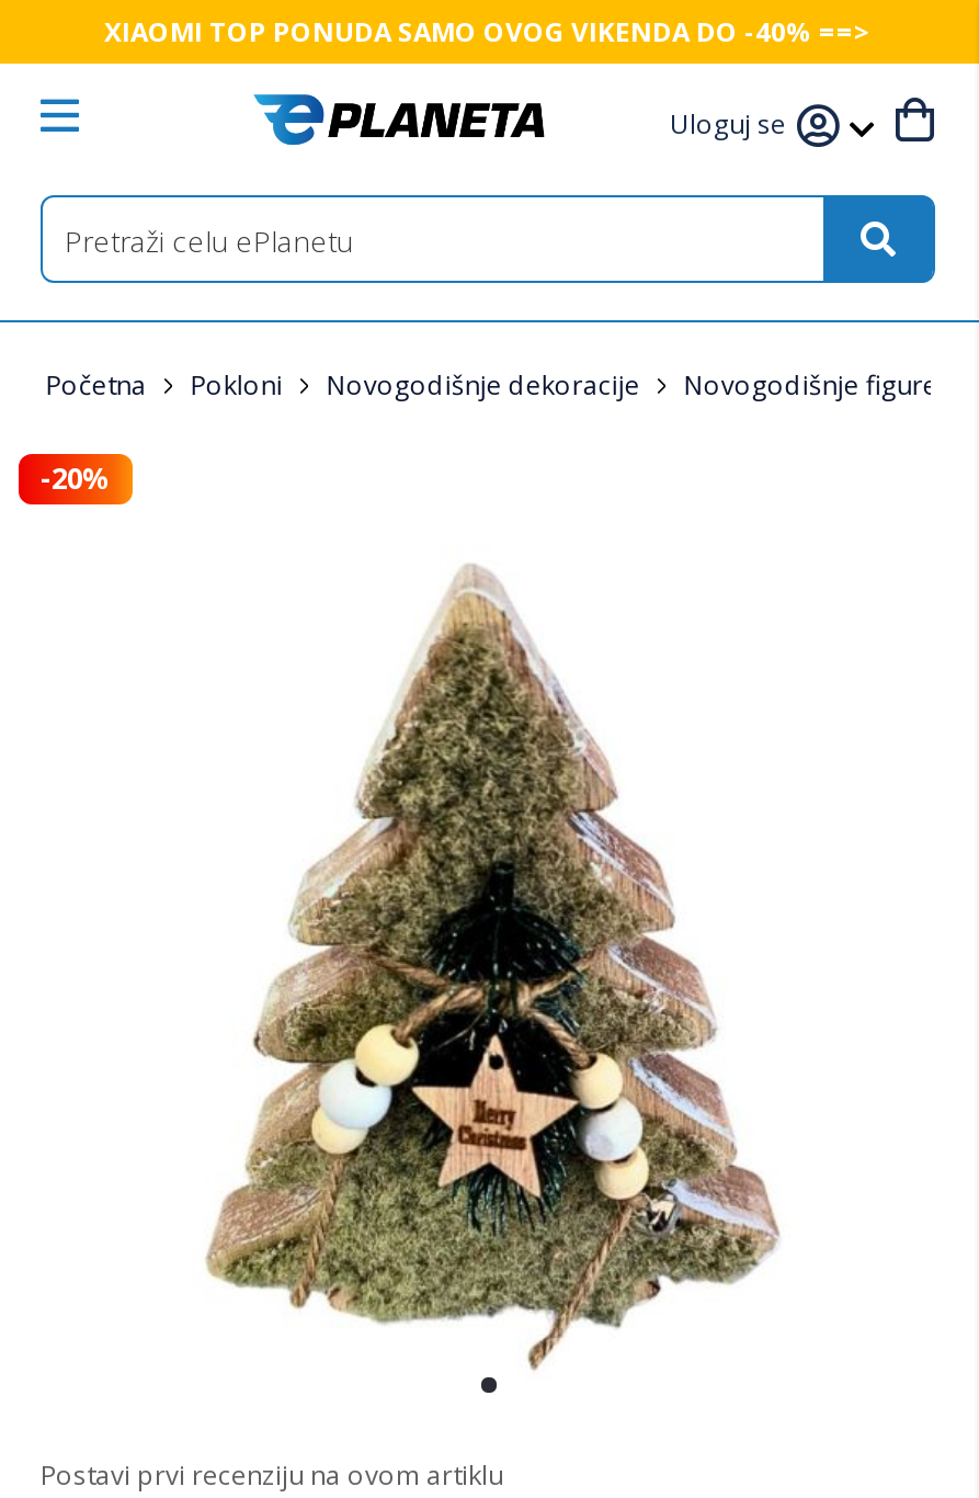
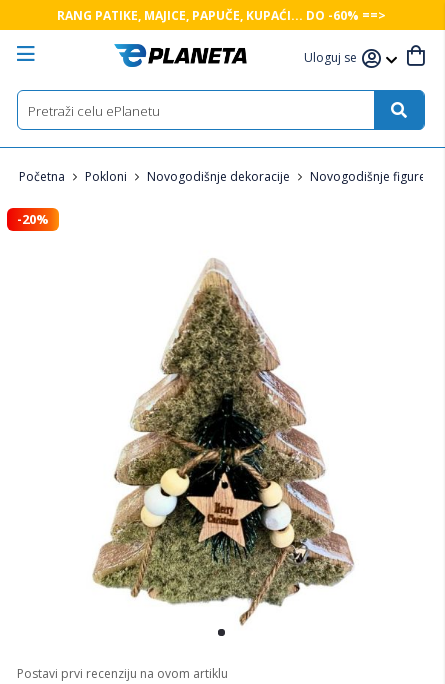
- XIAOMI TOP PONUDA SAMO OVOG VIKENDA DO -40% ==>
+ RANG PATIKE, MAJICE, PAPUČE, KUPAĆI... DO -60% ==>
